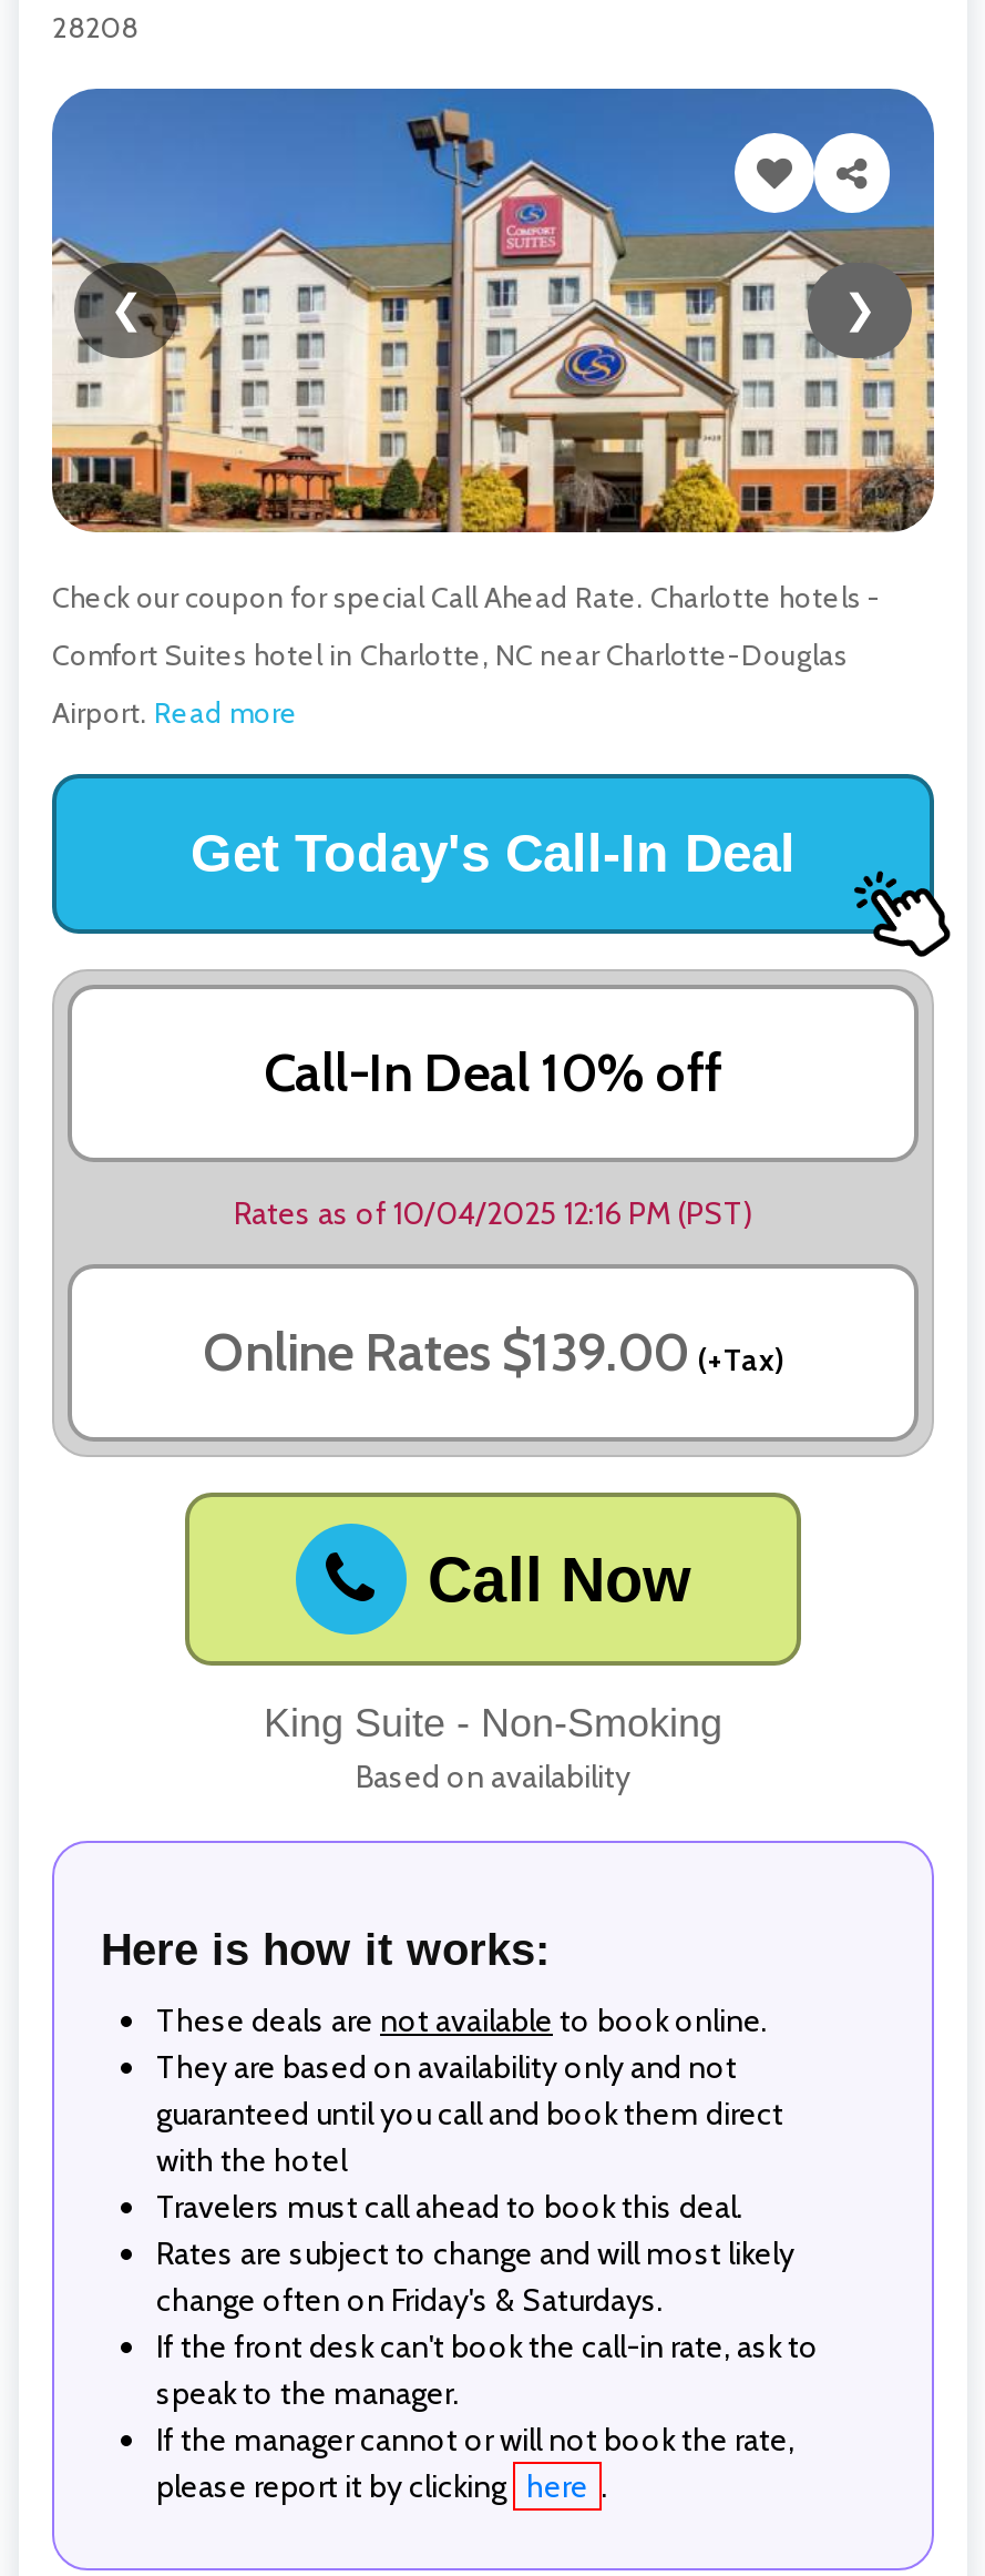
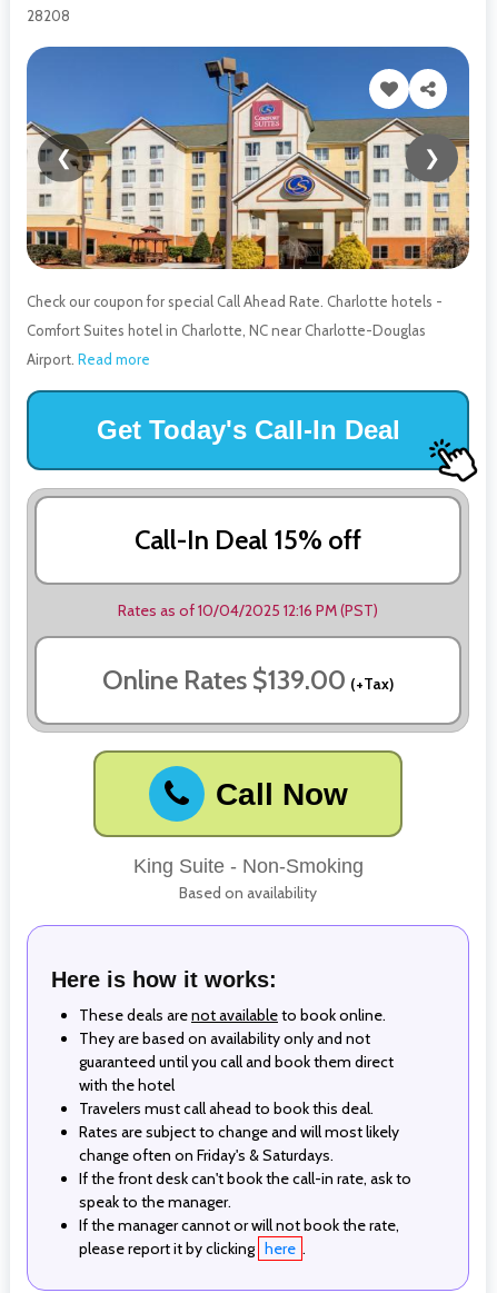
- Call-In Deal 10% off
+ Call-In Deal 15% off
